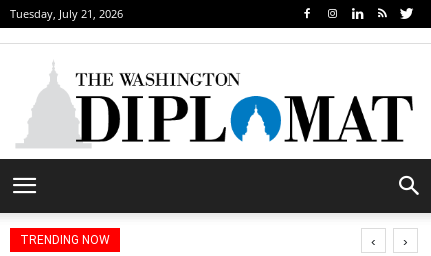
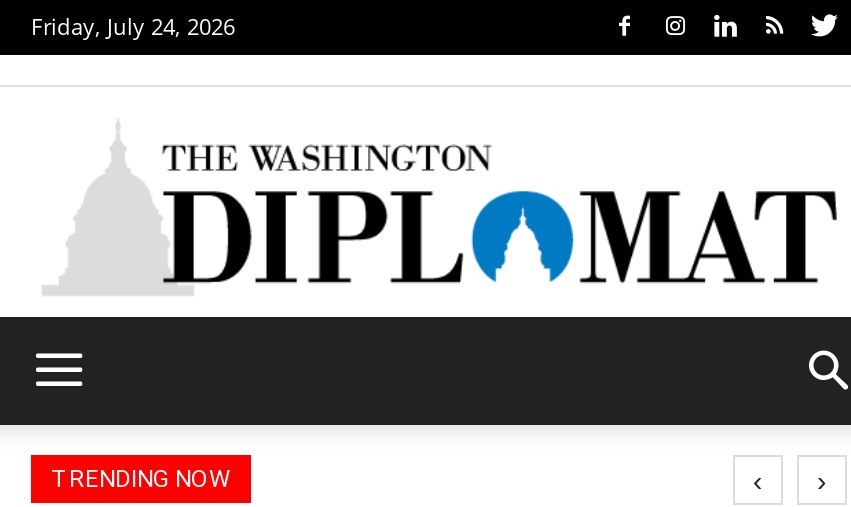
- Tuesday, July 21, 2026
+ Friday, July 24, 2026
